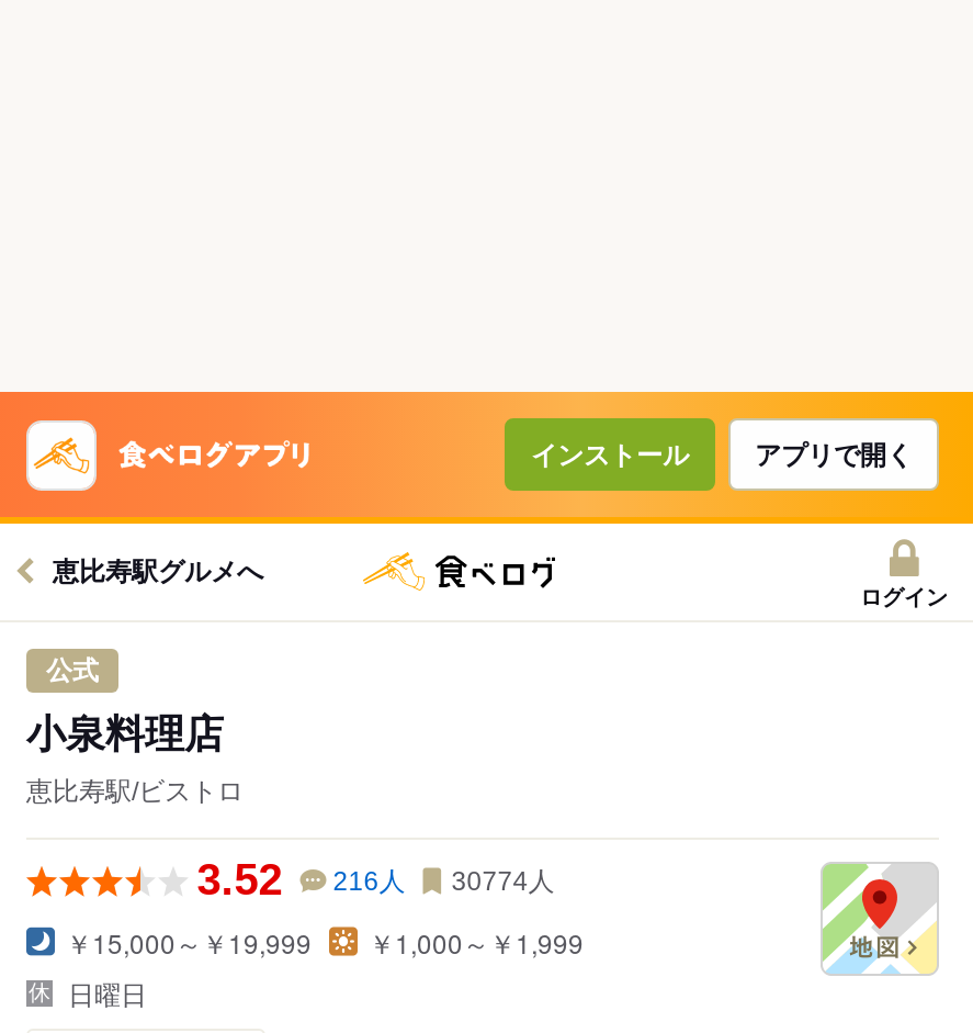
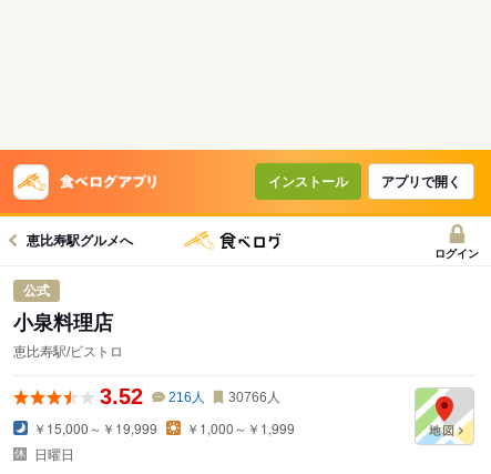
- 3.52 216人 30774人
+ 3.52 216人 30766人
